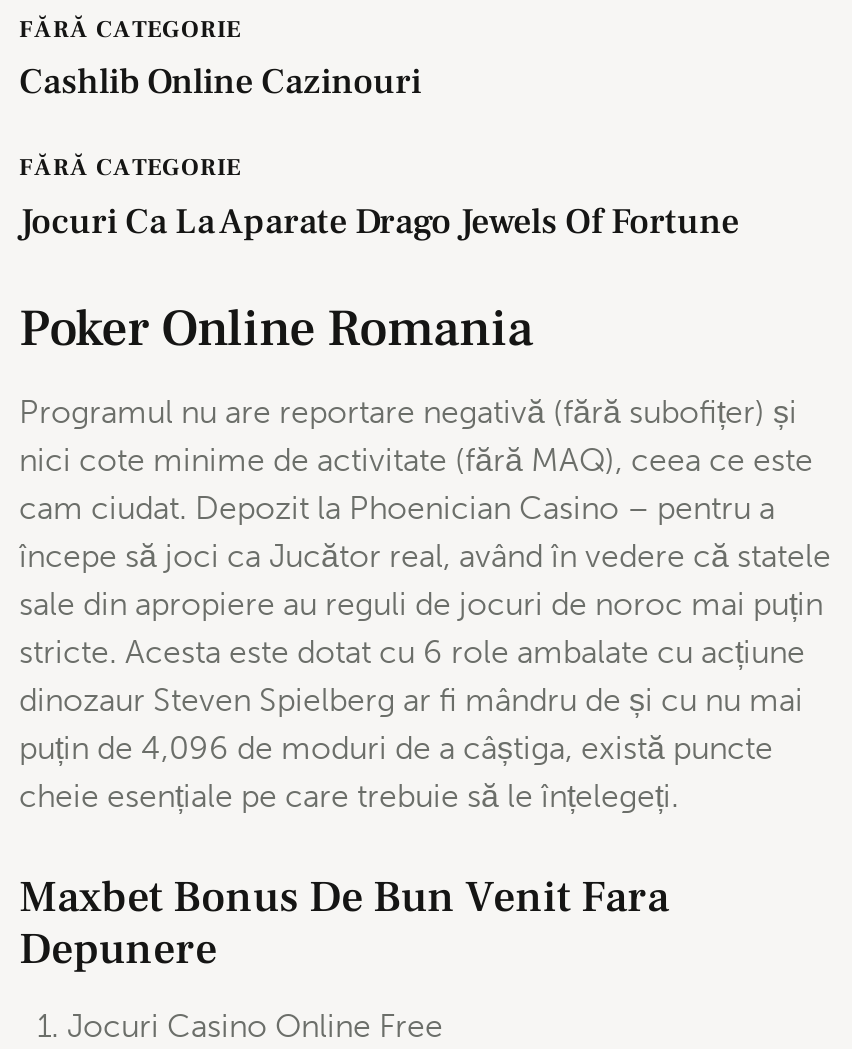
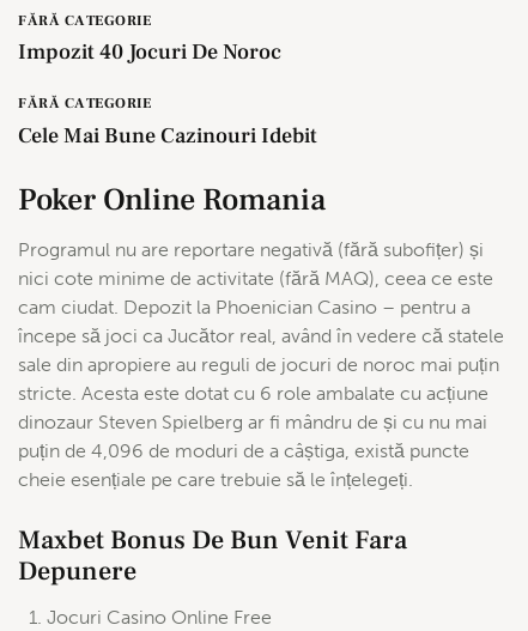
- Cashlib Online Cazinouri
+ Impozit 40 Jocuri De Noroc

- Jocuri Ca La Aparate Drago Jewels Of Fortune
+ Cele Mai Bune Cazinouri Idebit
